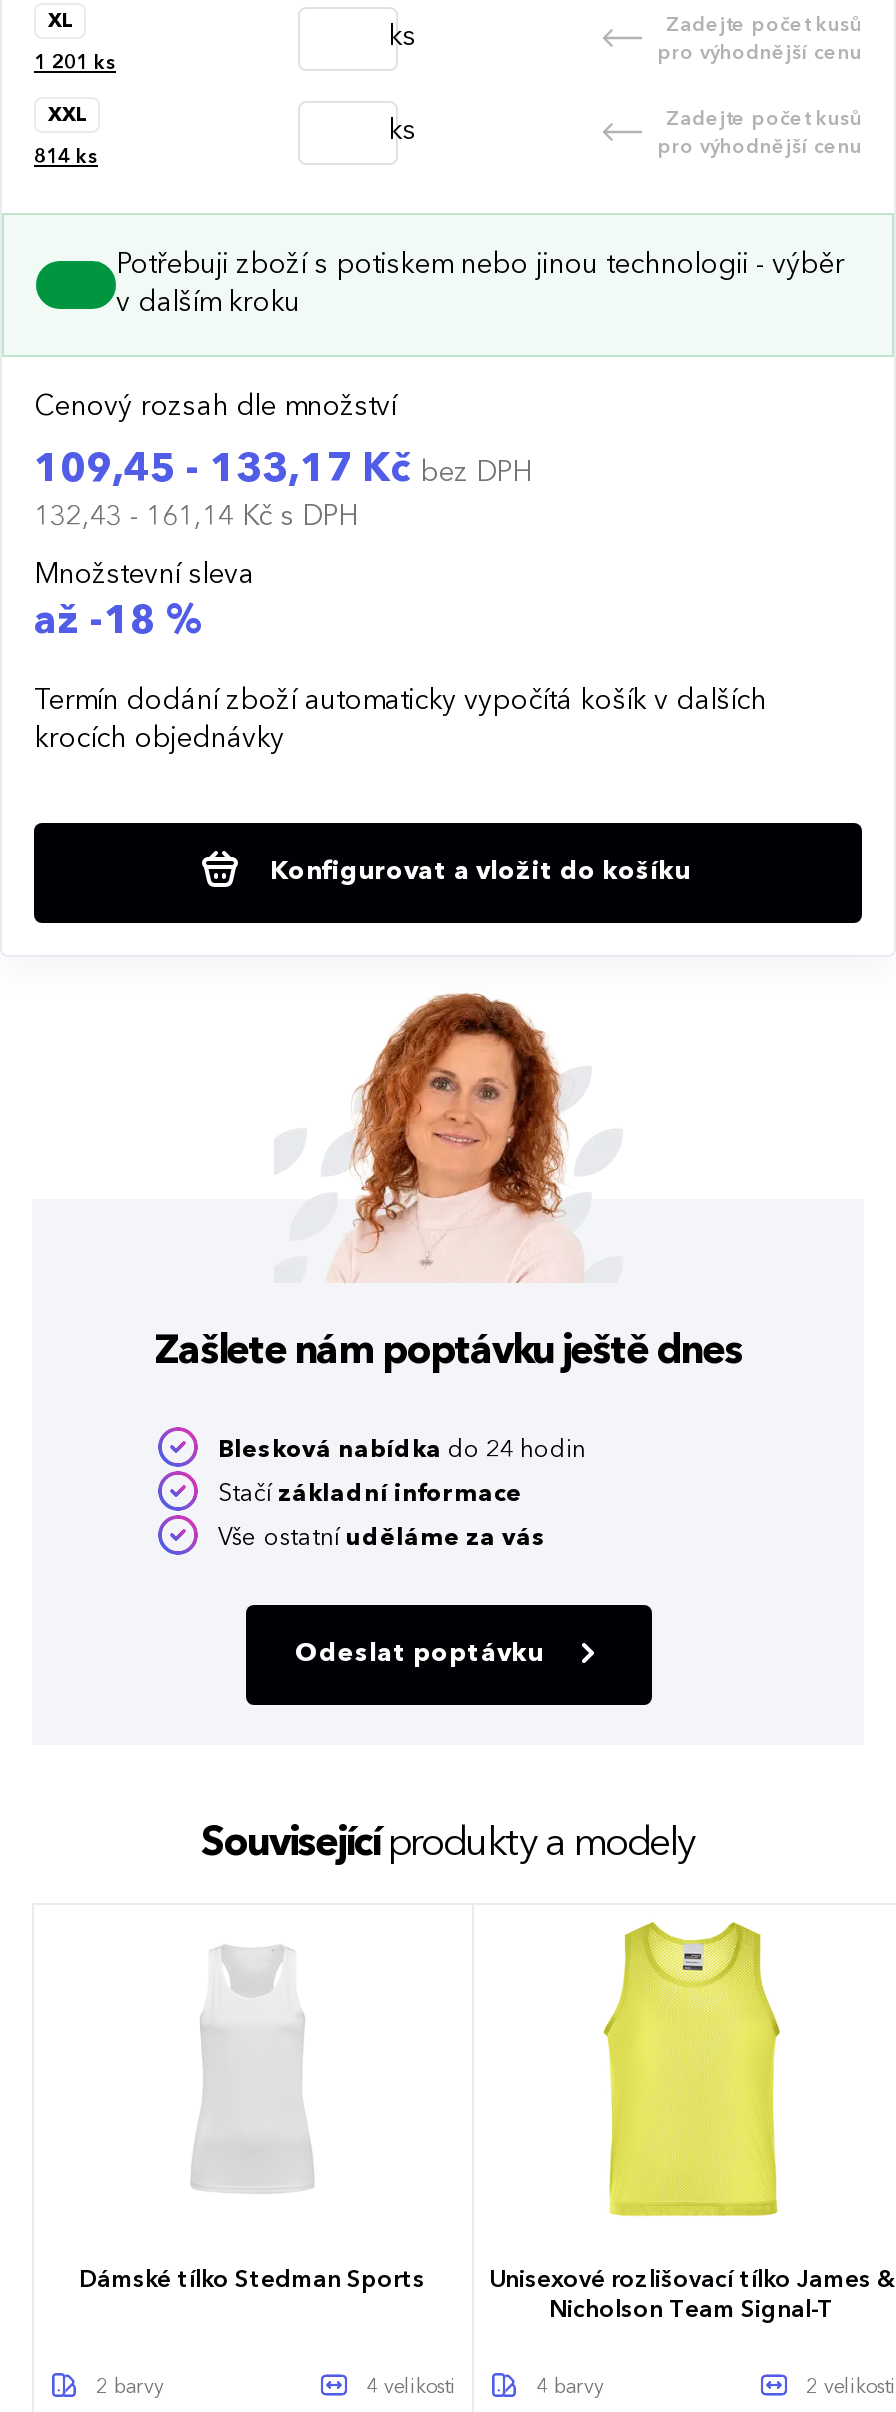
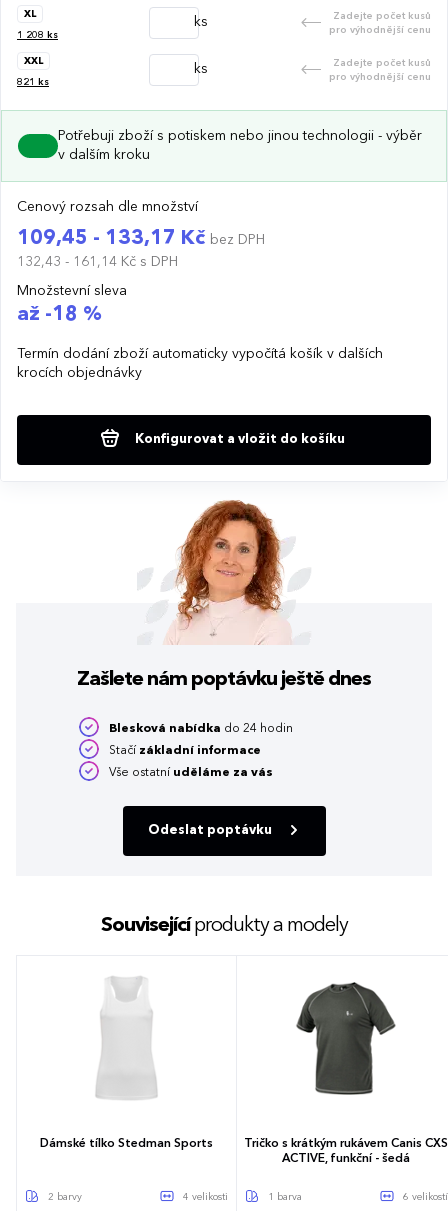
- 1 201 ks
+ 1 208 ks

- 814 ks
+ 821 ks

- [image]
- Unisexové rozlišovací tílko James &
- Nicholson Team Signal-T
+ [image]
+ Tričko s krátkým rukávem Canis CXS
+ ACTIVE, funkční - šedá

- 4 barvy
- 2 velikosti
+ 1 barva
+ 6 velikostí
